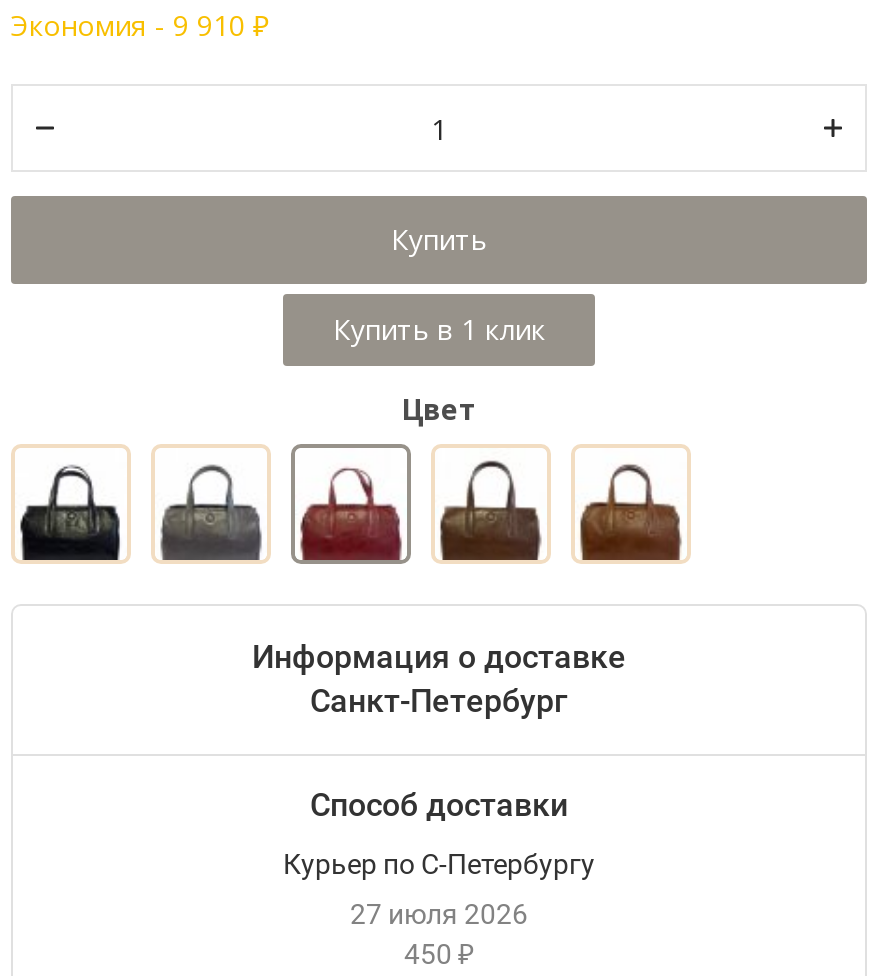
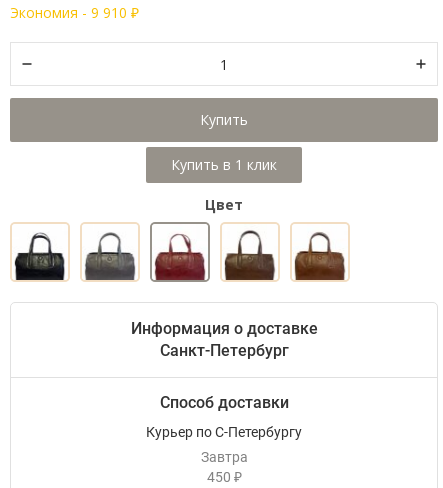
- 27 июля 2026
+ Завтра
